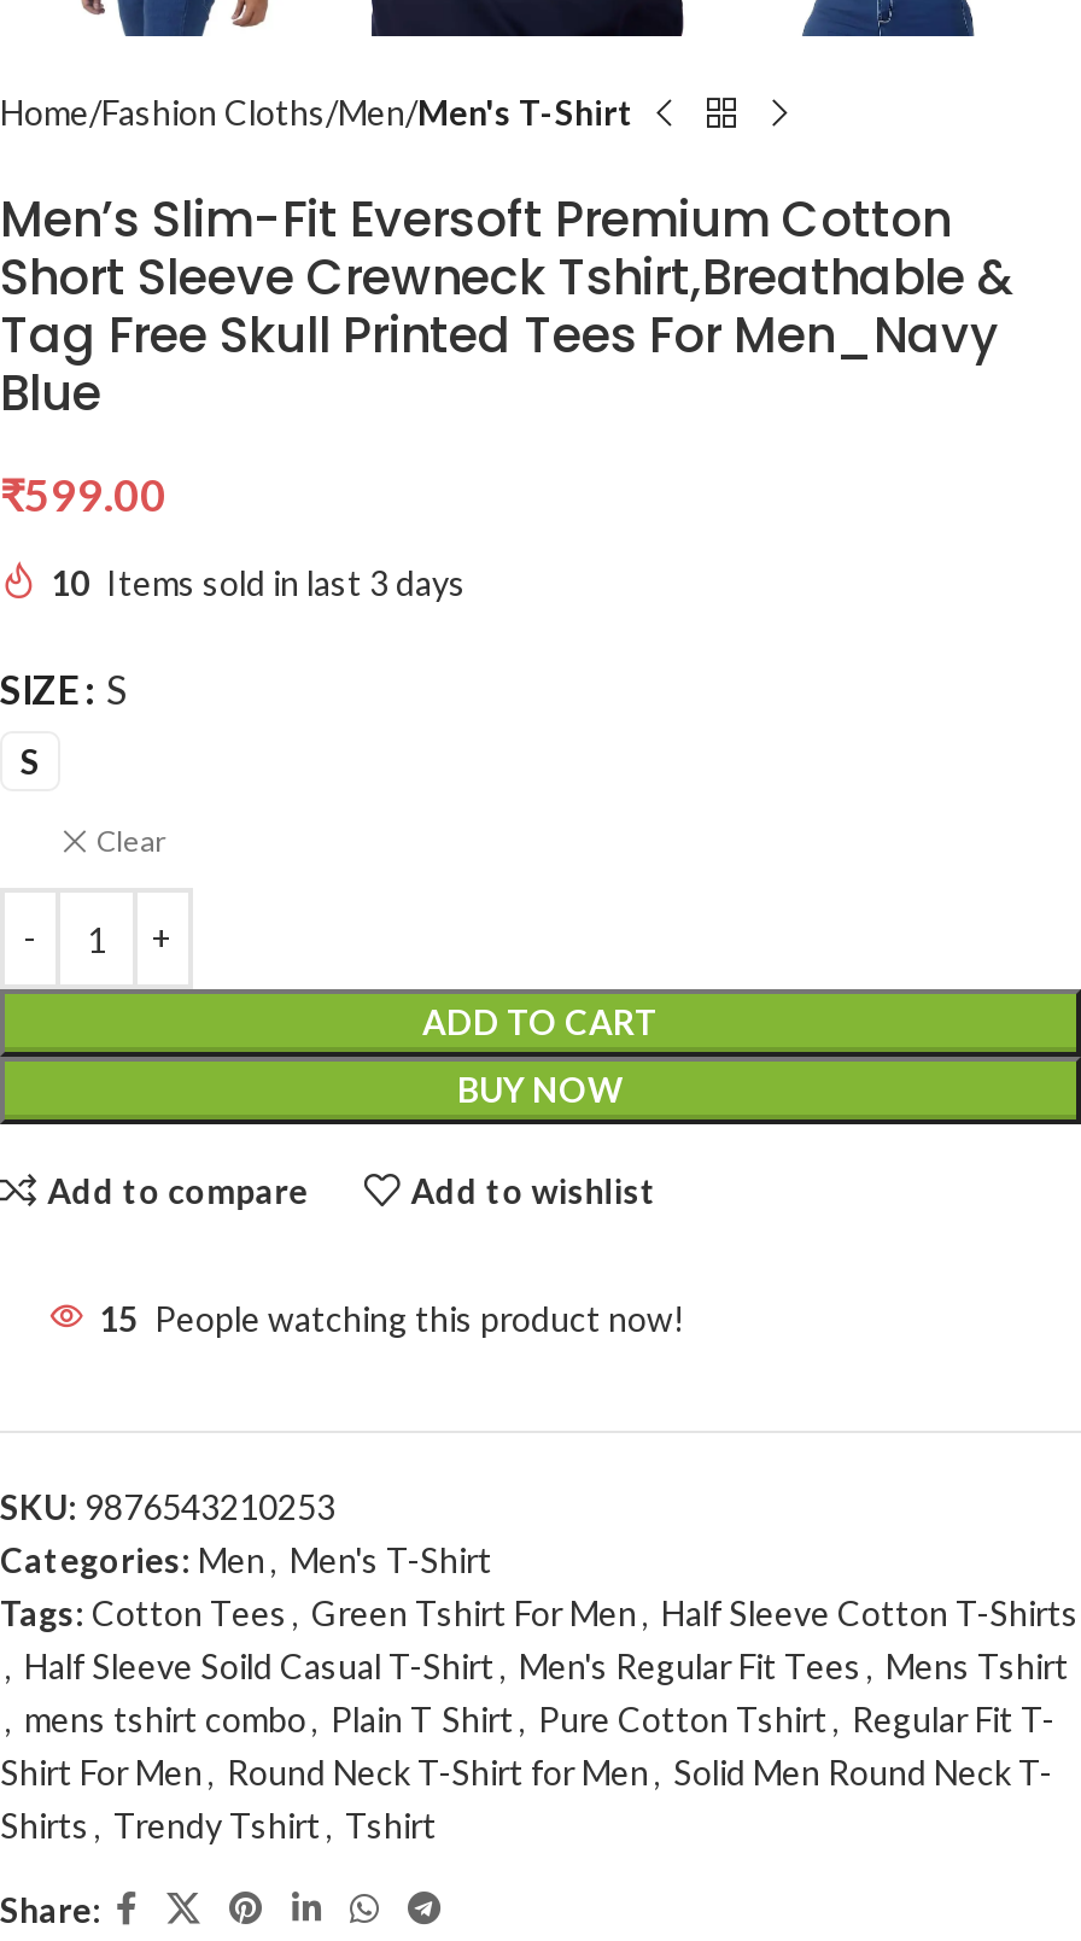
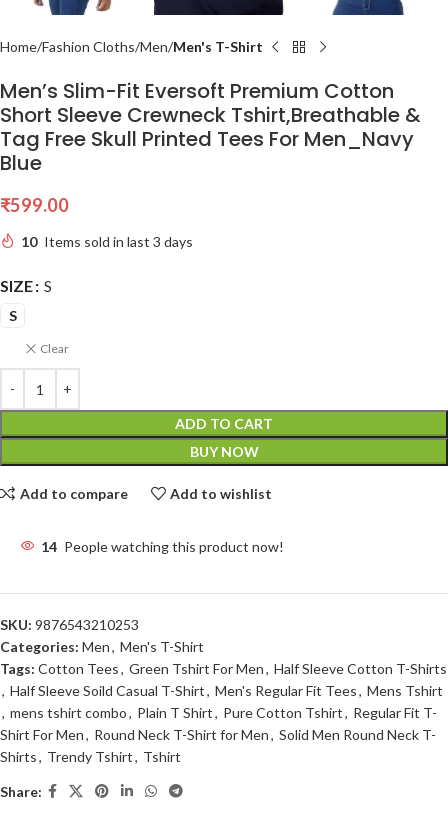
- 15 People watching this product now!
+ 14 People watching this product now!
